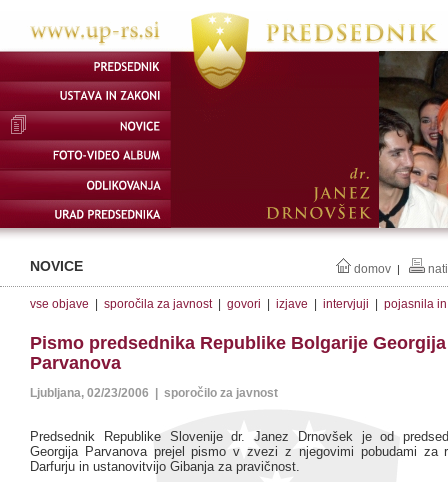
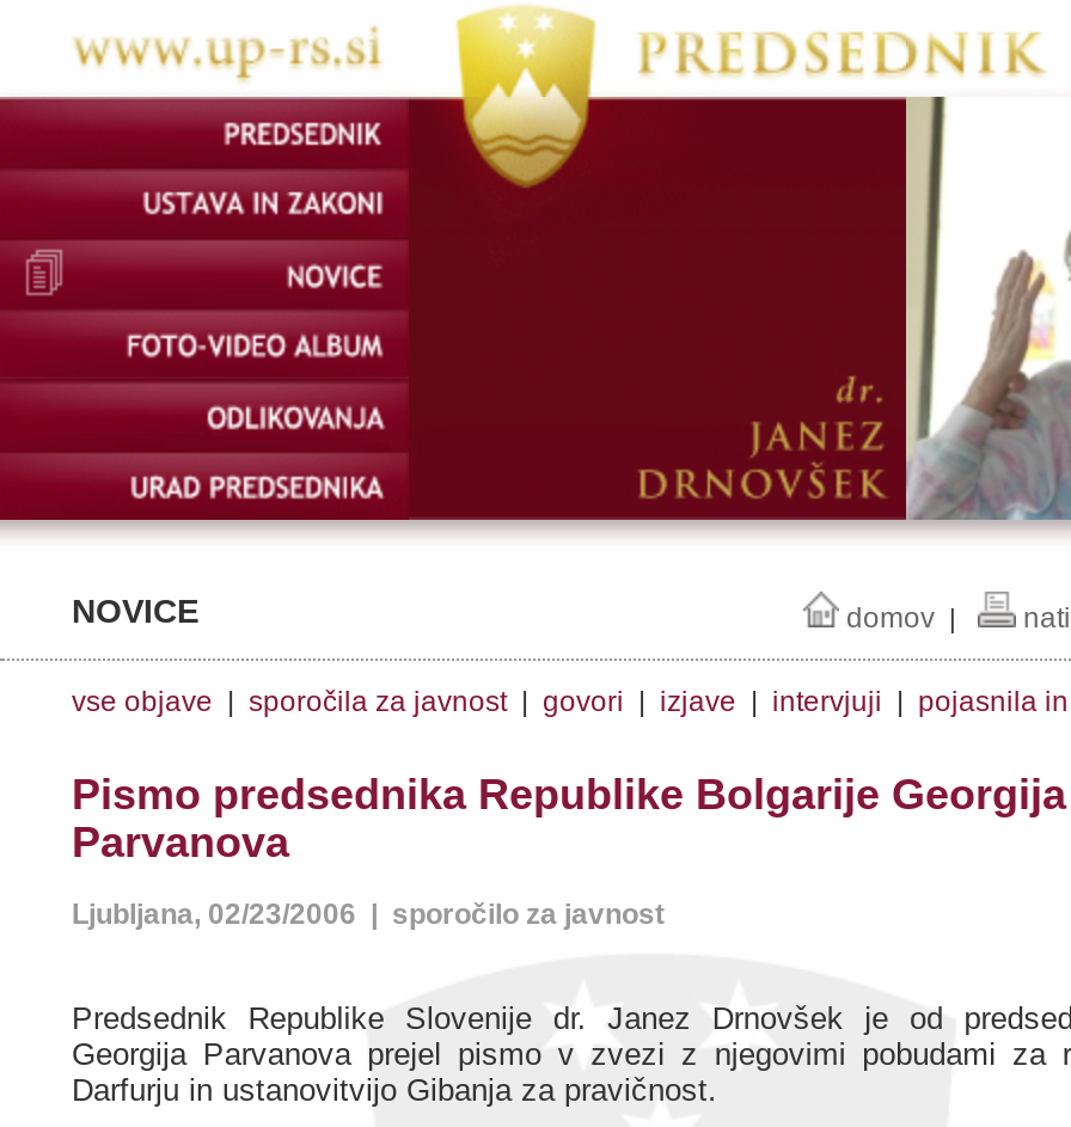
- [image]
+ [image]
